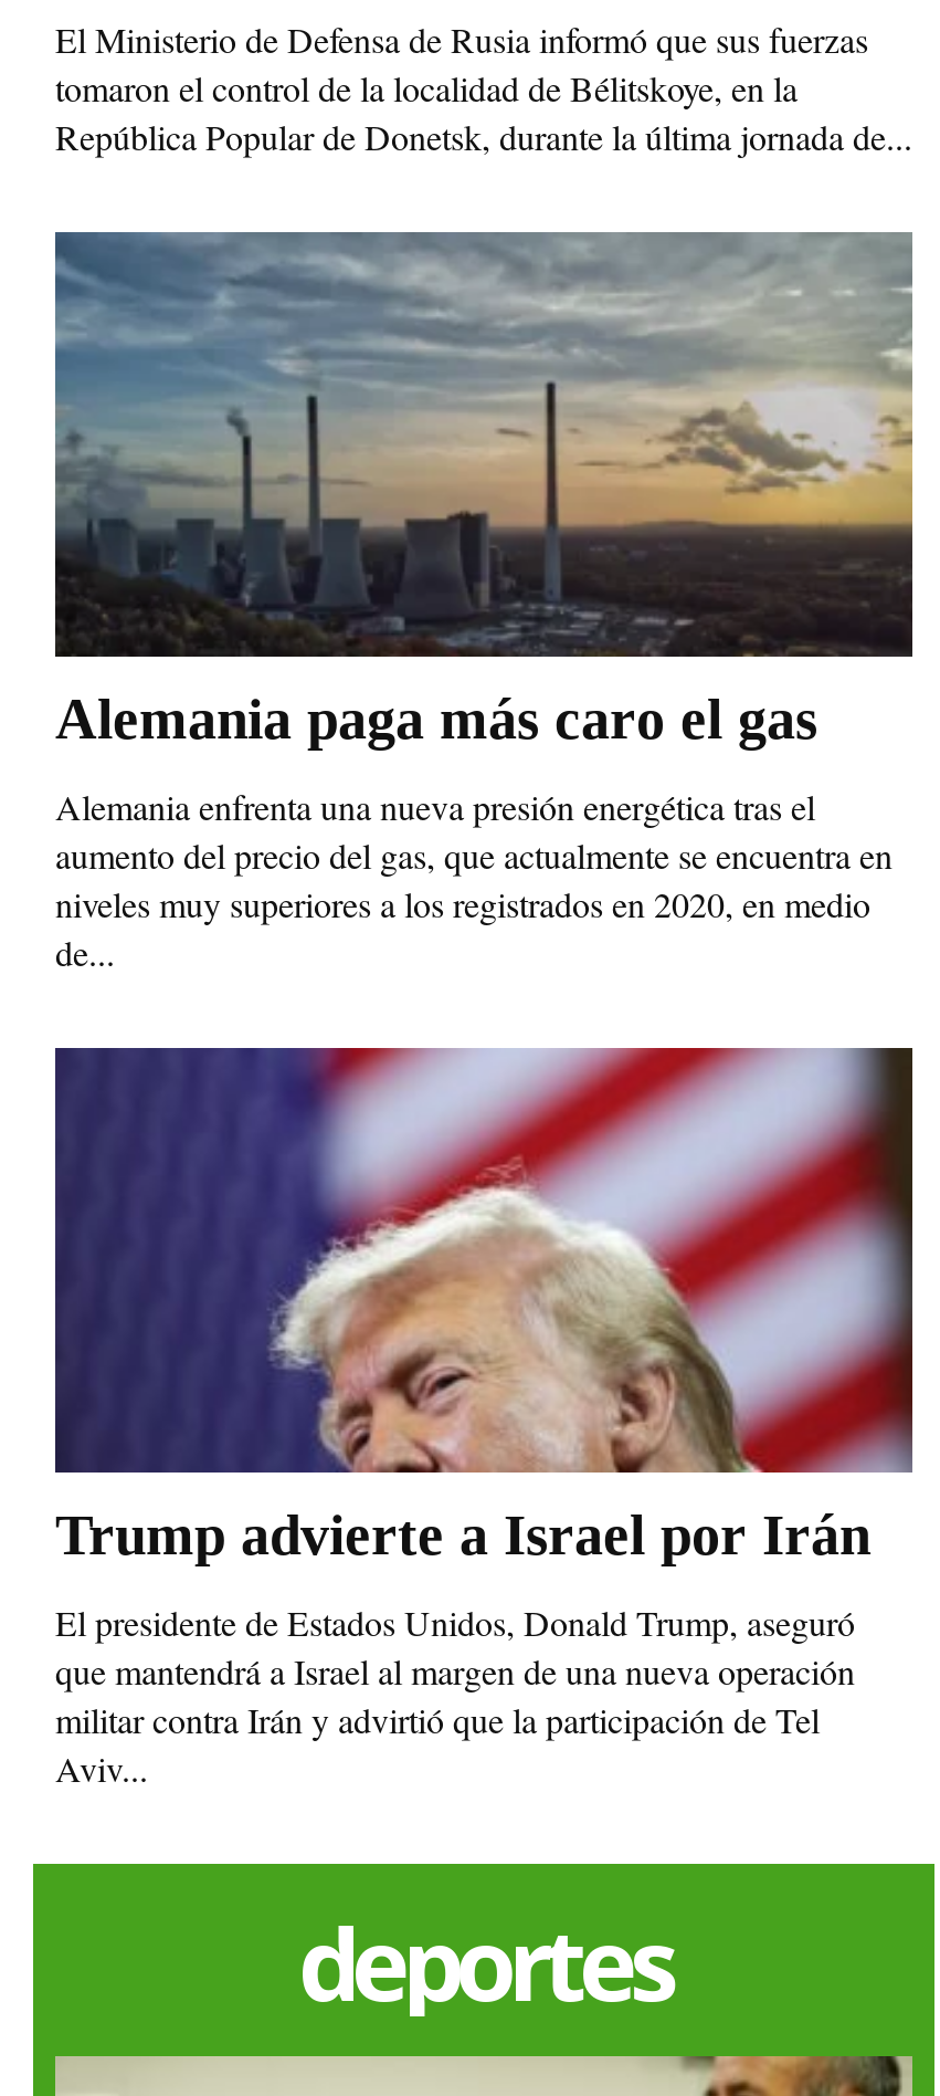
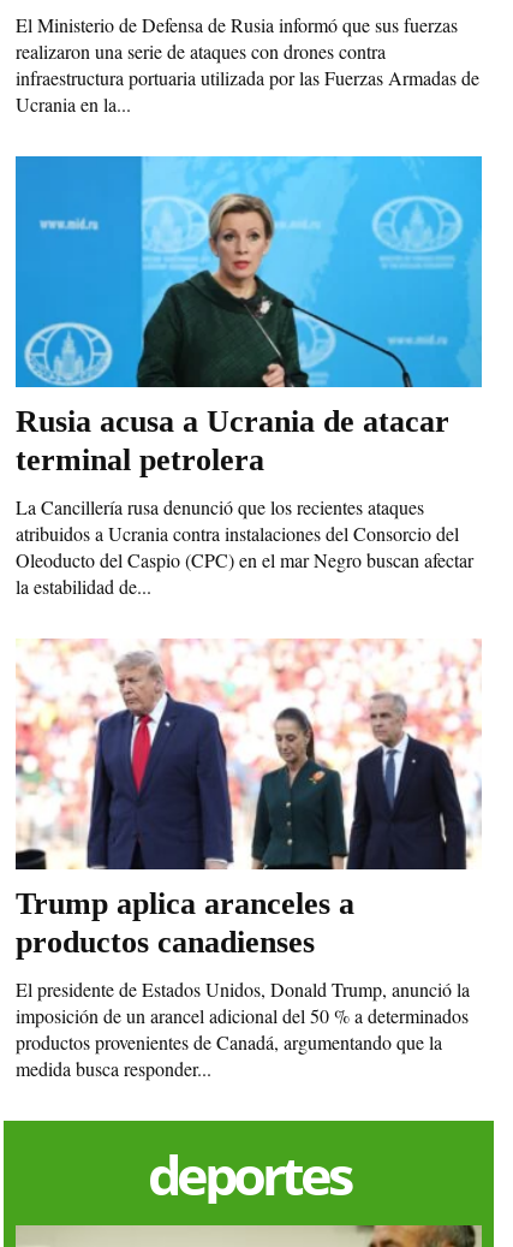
- tomaron el control de la localidad de Bélitskoye, en la
- República Popular de Donetsk, durante la última jornada de...
+ realizaron una serie de ataques con drones contra
+ infraestructura portuaria utilizada por las Fuerzas Armadas de
+ Ucrania en la...

- [image]
- Alemania paga más caro el gas
+ [image]
+ Rusia acusa a Ucrania de atacar
+ terminal petrolera

- Alemania enfrenta una nueva presión energética tras el
- aumento del precio del gas, que actualmente se encuentra en
- niveles muy superiores a los registrados en 2020, en medio
- de...
+ La Cancillería rusa denunció que los recientes ataques
+ atribuidos a Ucrania contra instalaciones del Consorcio del
+ Oleoducto del Caspio (CPC) en el mar Negro buscan afectar
+ la estabilidad de...

- [image]
+ [image]

- Trump advierte a Israel por Irán
+ Trump aplica aranceles a
+ productos canadienses

- El presidente de Estados Unidos, Donald Trump, aseguró
- que mantendrá a Israel al margen de una nueva operación
- militar contra Irán y advirtió que la participación de Tel
- Aviv...
+ El presidente de Estados Unidos, Donald Trump, anunció la
+ imposición de un arancel adicional del 50 % a determinados
+ productos provenientes de Canadá, argumentando que la
+ medida busca responder...
